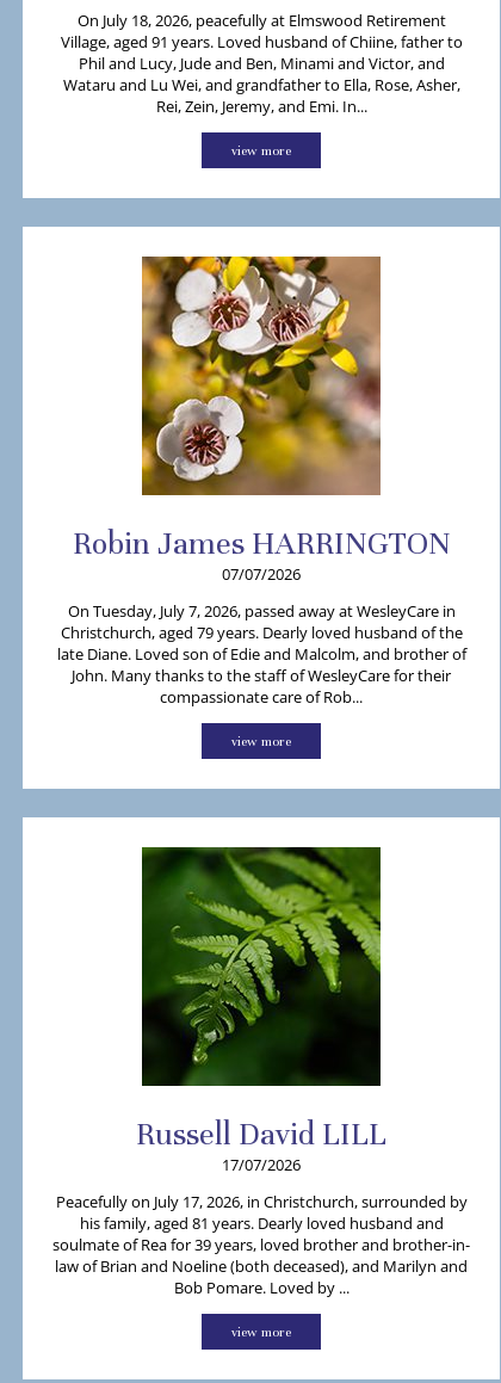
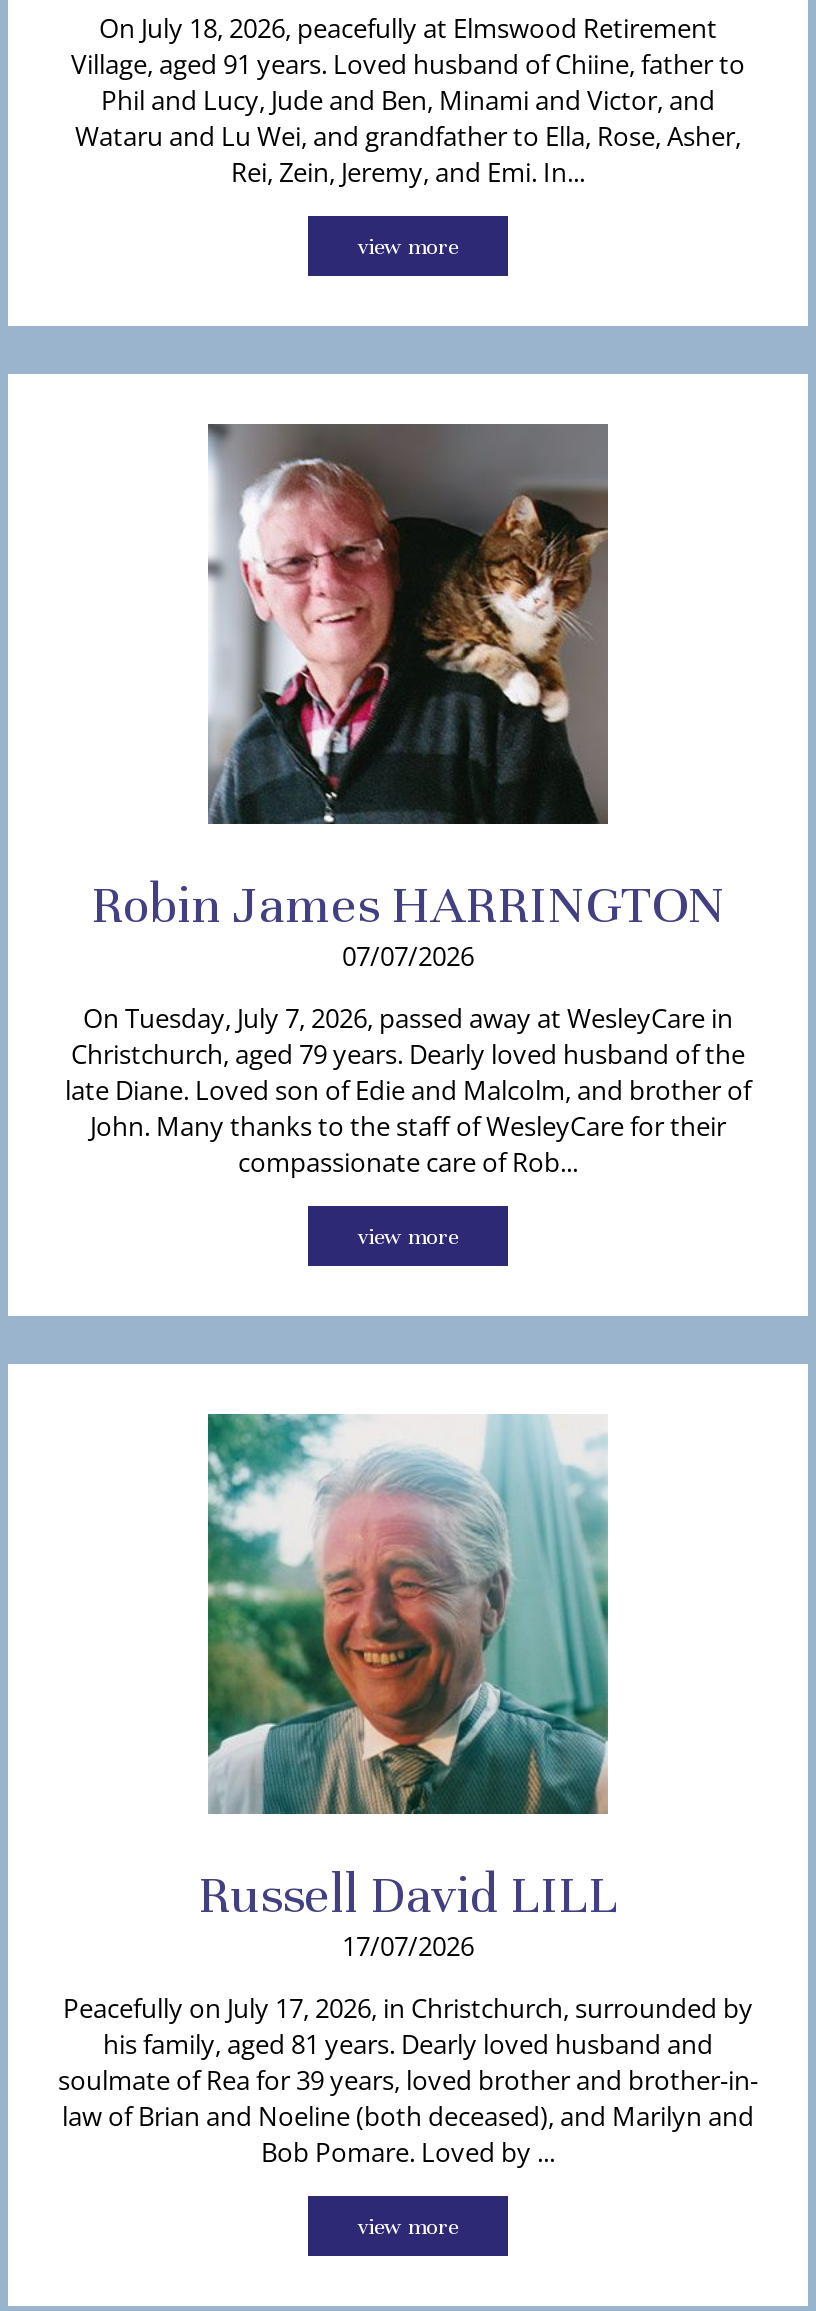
- [image]
+ [image]

- [image]
+ [image]
